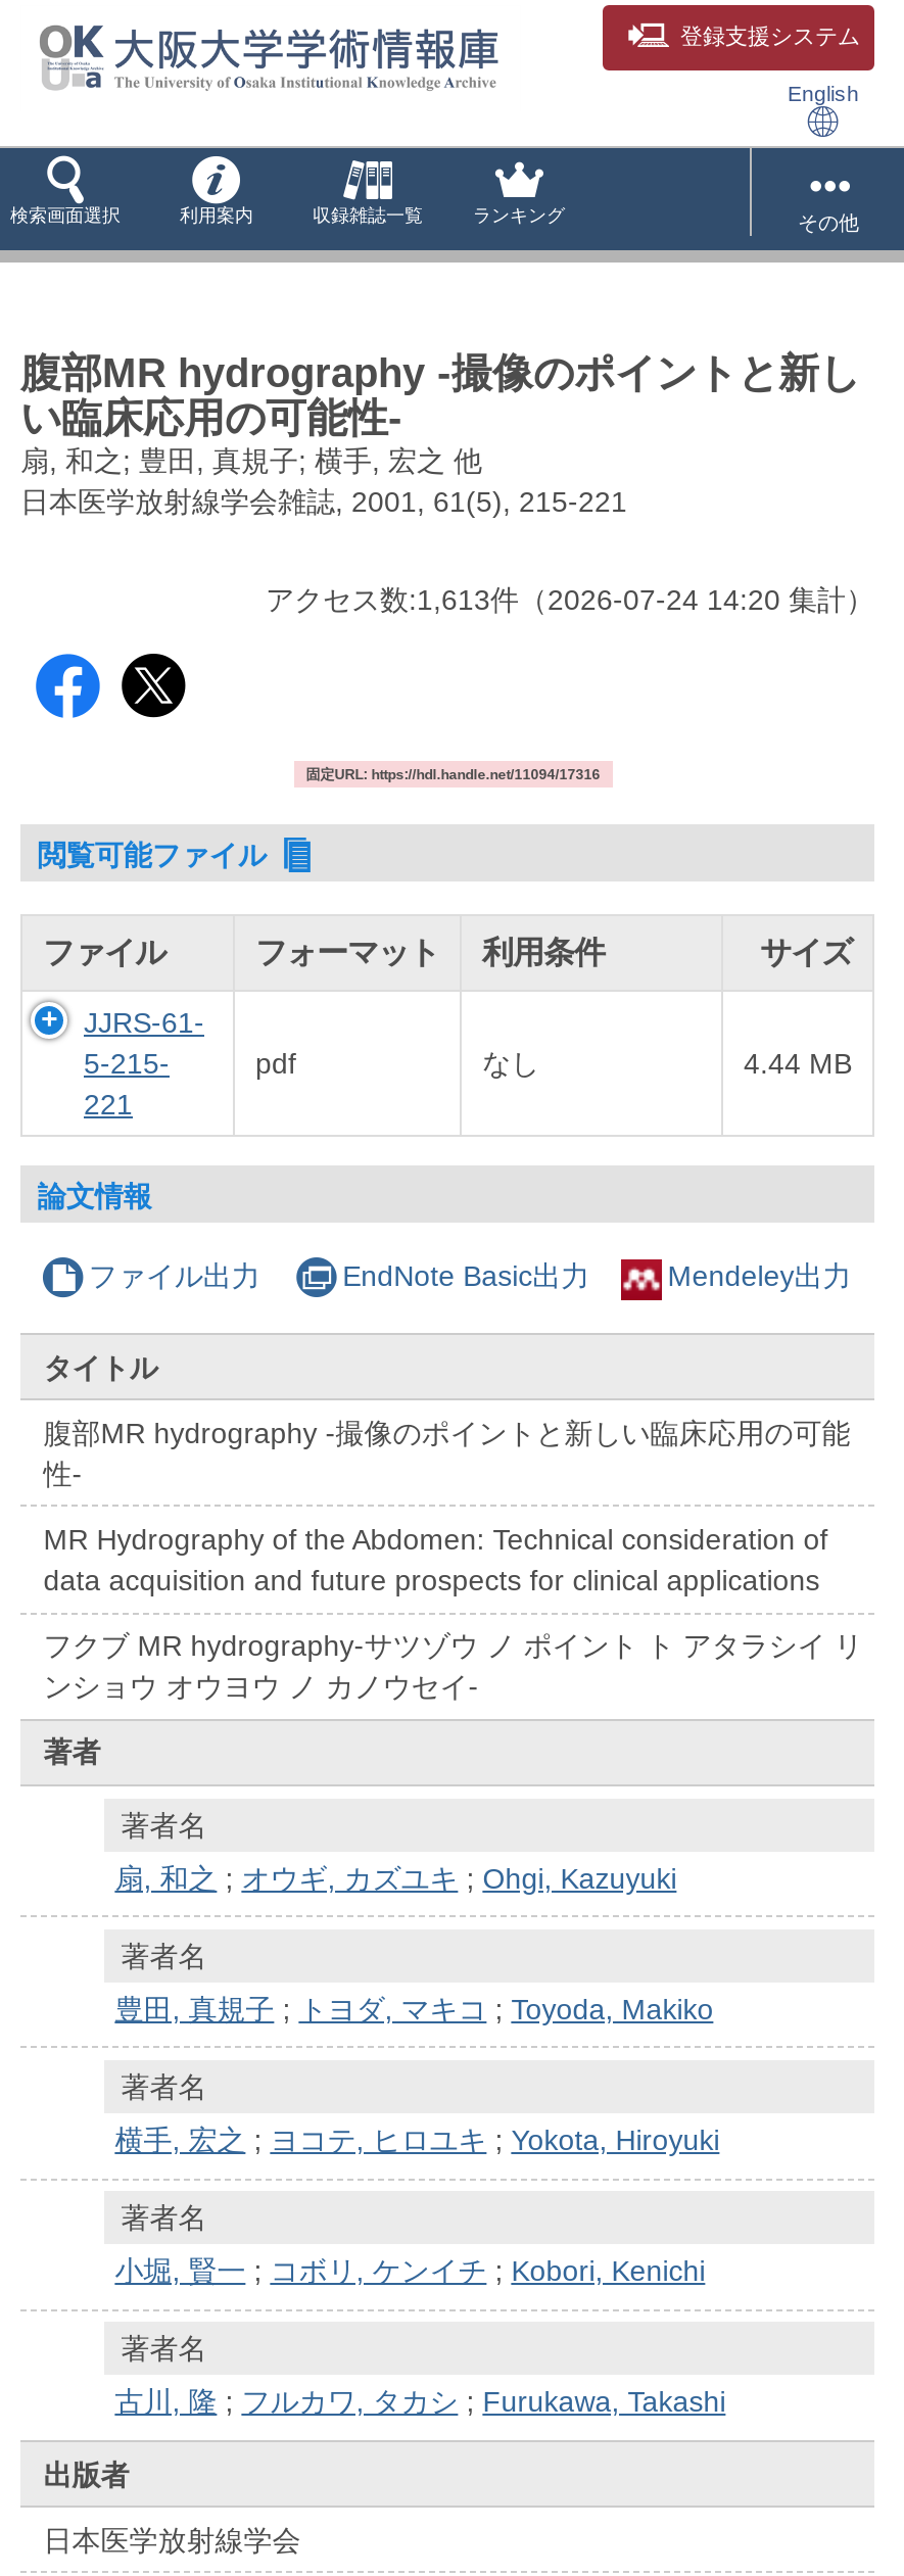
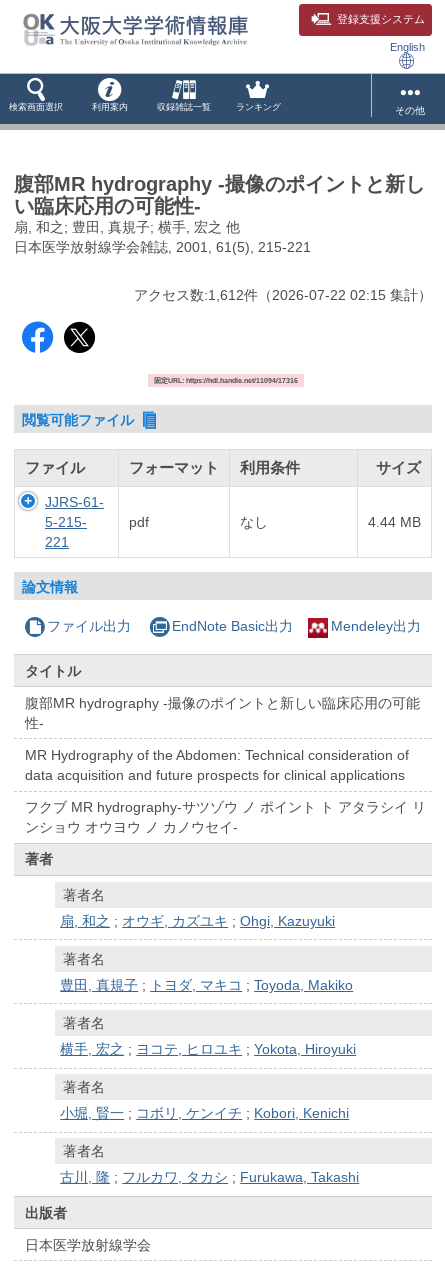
- アクセス数:1,613件（2026-07-24 14:20 集計）
+ アクセス数:1,612件（2026-07-22 02:15 集計）
